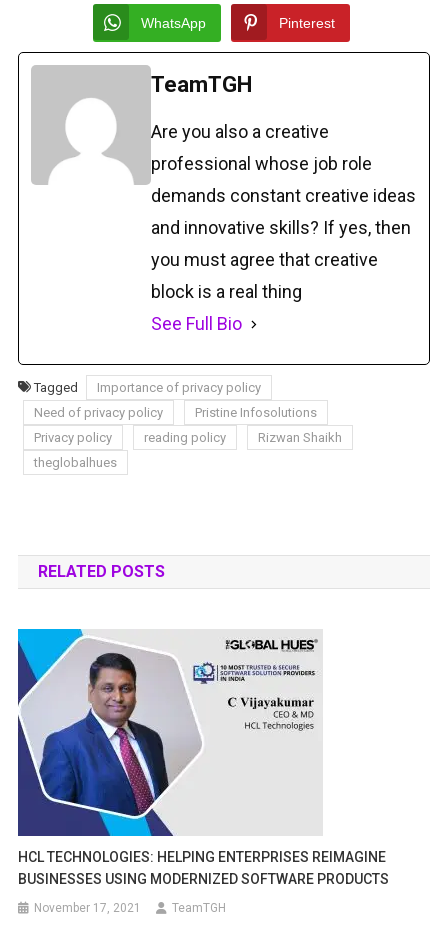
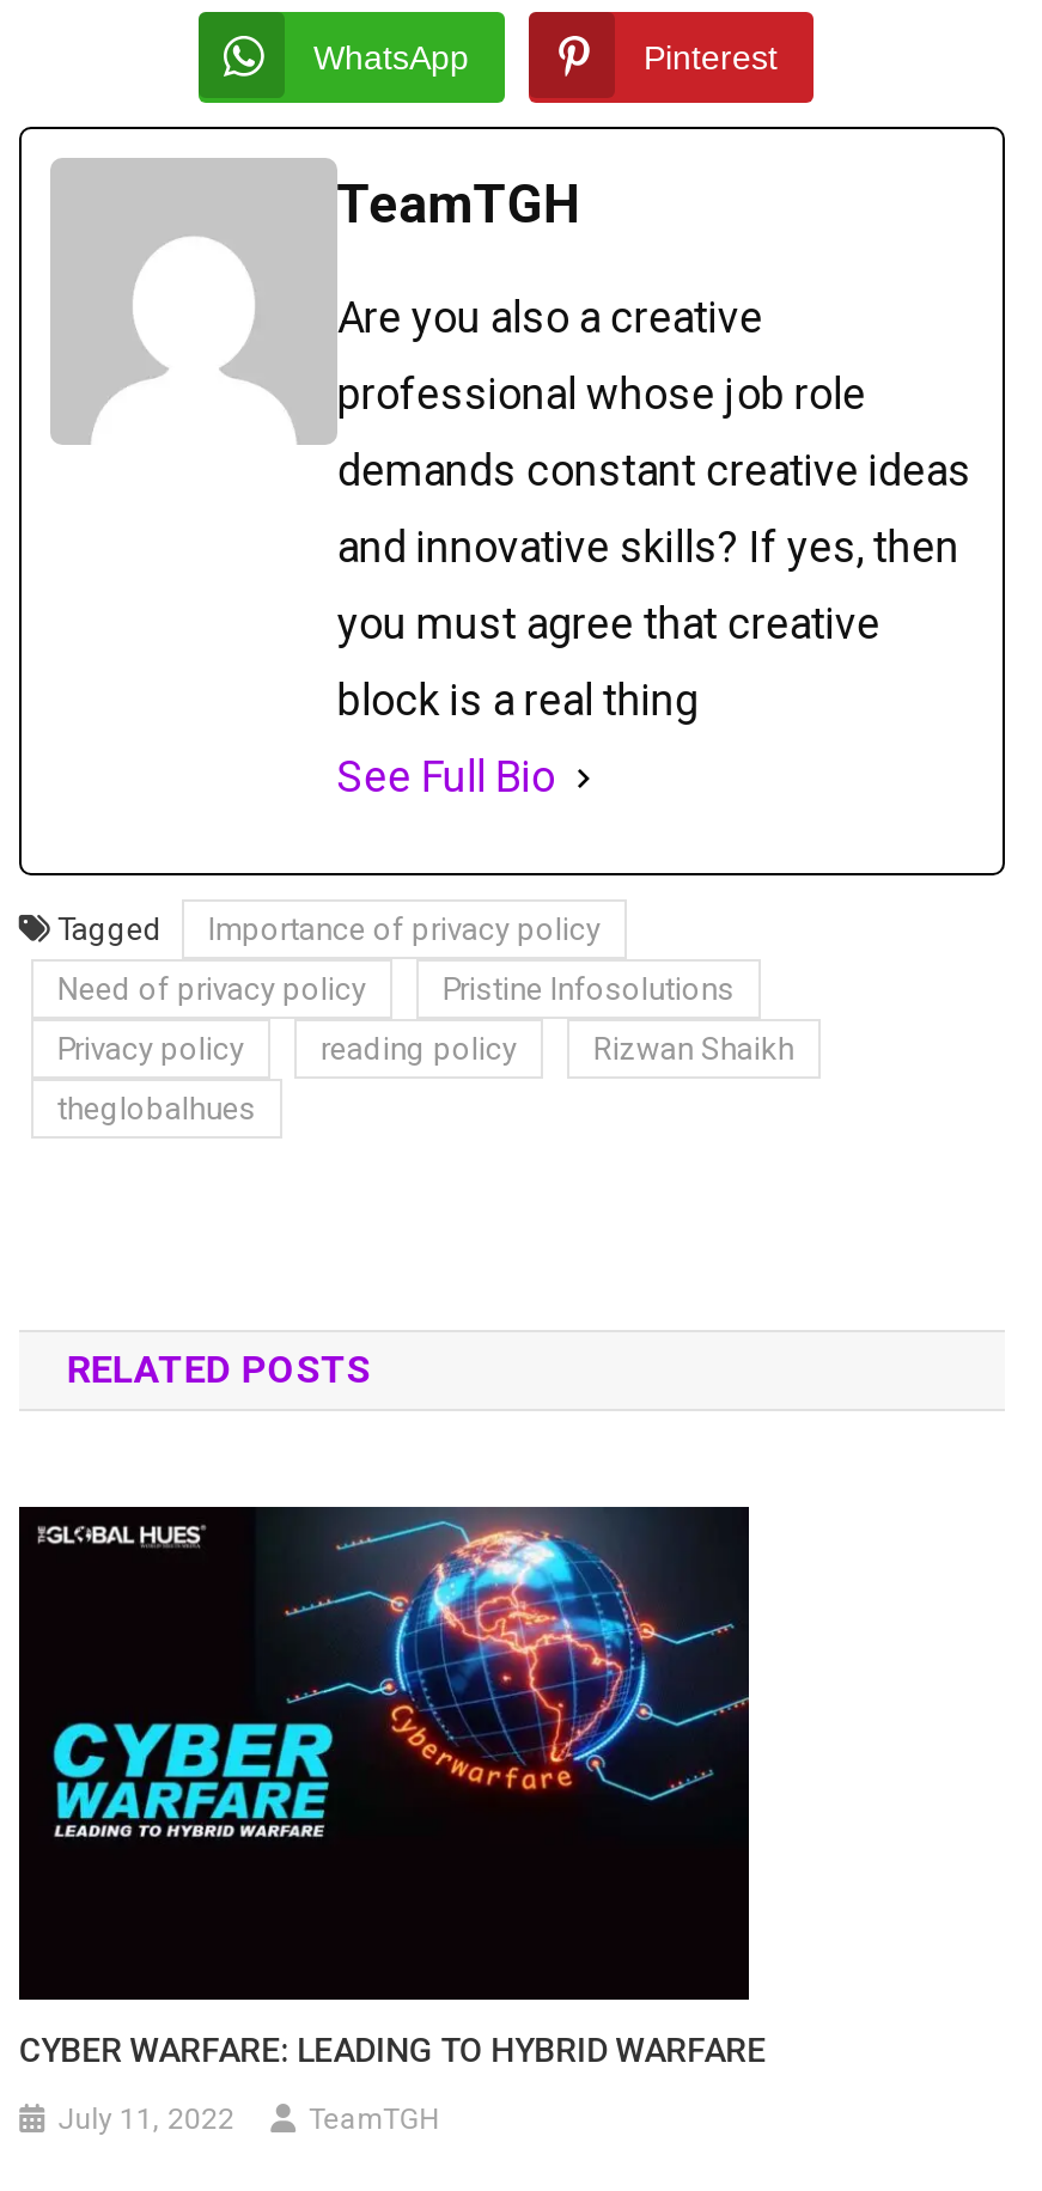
- [image]
- HCL TECHNOLOGIES: HELPING ENTERPRISES REIMAGINE
- BUSINESSES USING MODERNIZED SOFTWARE PRODUCTS
+ [image]
+ CYBER WARFARE: LEADING TO HYBRID WARFARE

- November 17, 2021
+ July 11, 2022
